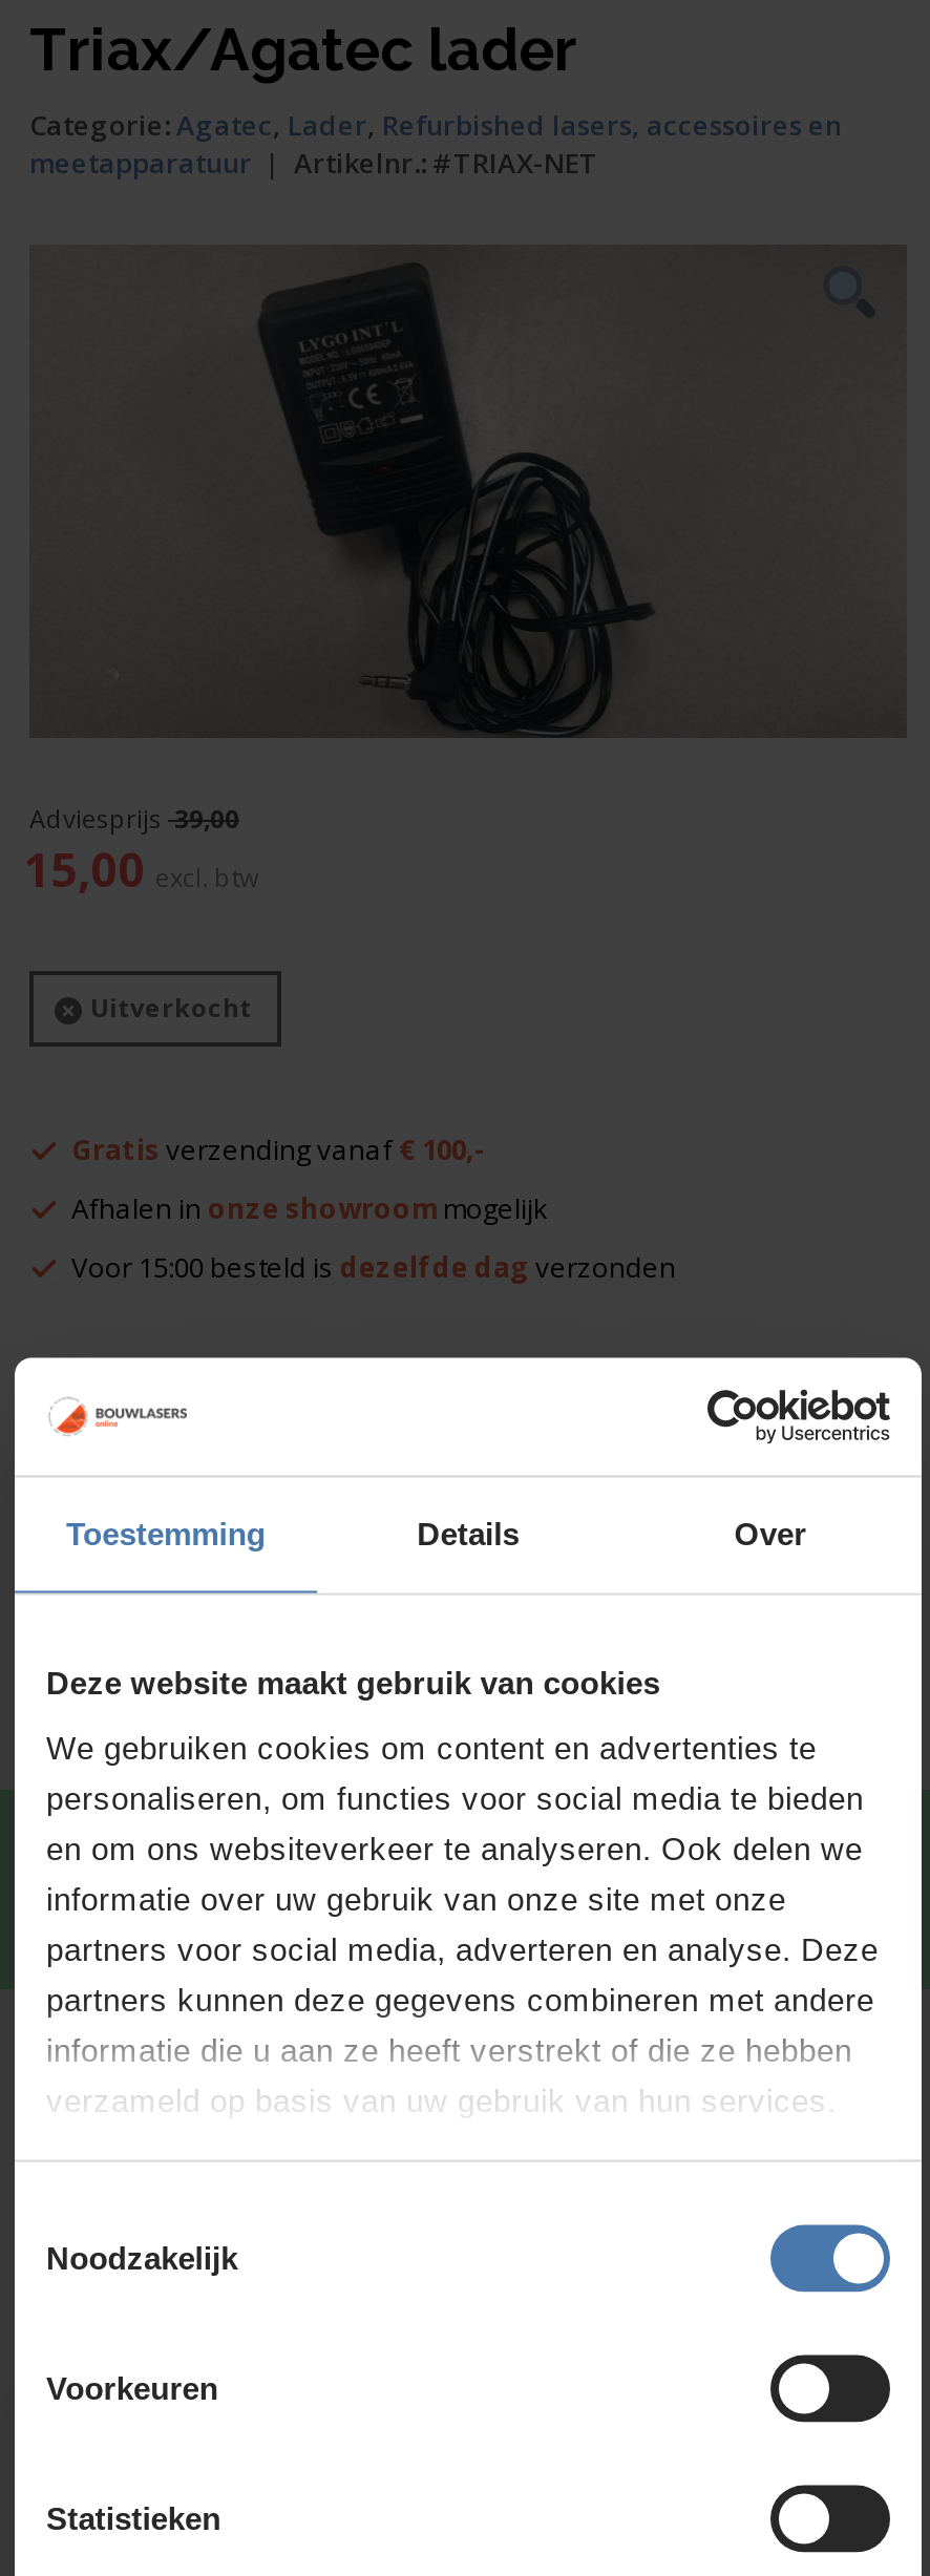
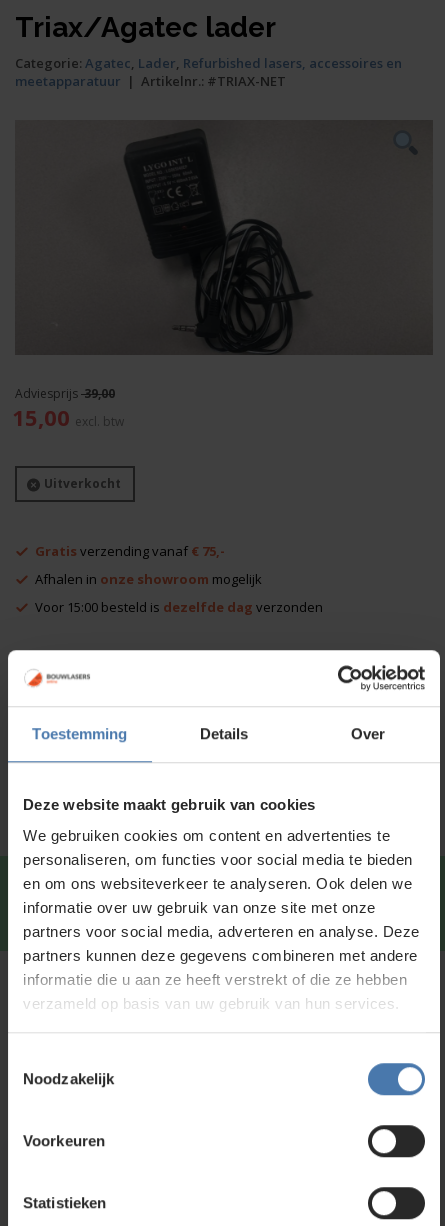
- Gratis verzending vanaf € 100,-
+ Gratis verzending vanaf € 75,-
